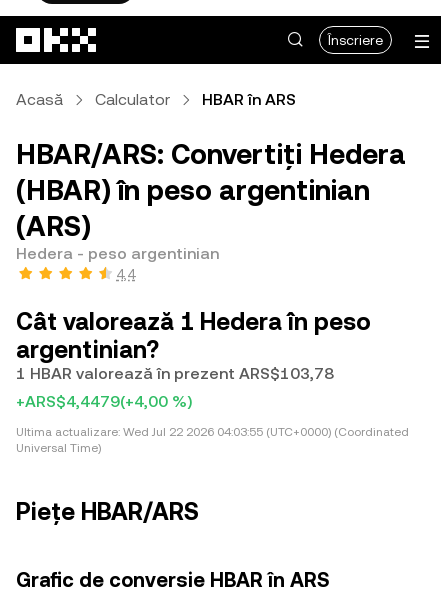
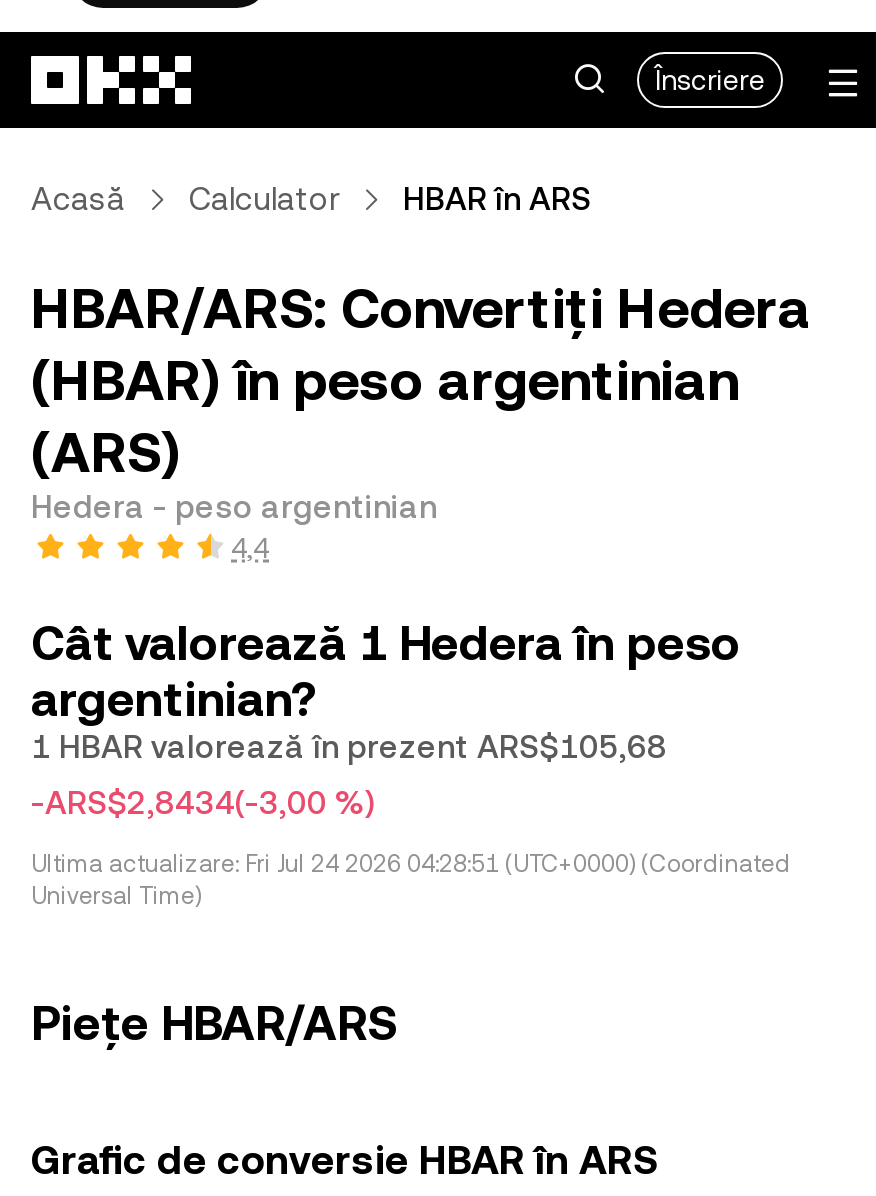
- 1 HBAR valorează în prezent ARS$103,78
+ 1 HBAR valorează în prezent ARS$105,68

- +ARS$4,4479(+4,00 %)
+ -ARS$2,8434(-3,00 %)

- Ultima actualizare: Wed Jul 22 2026 04:03:55 (UTC+0000) (Coordinated
+ Ultima actualizare: Fri Jul 24 2026 04:28:51 (UTC+0000) (Coordinated
